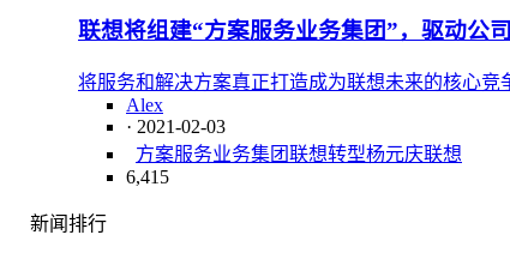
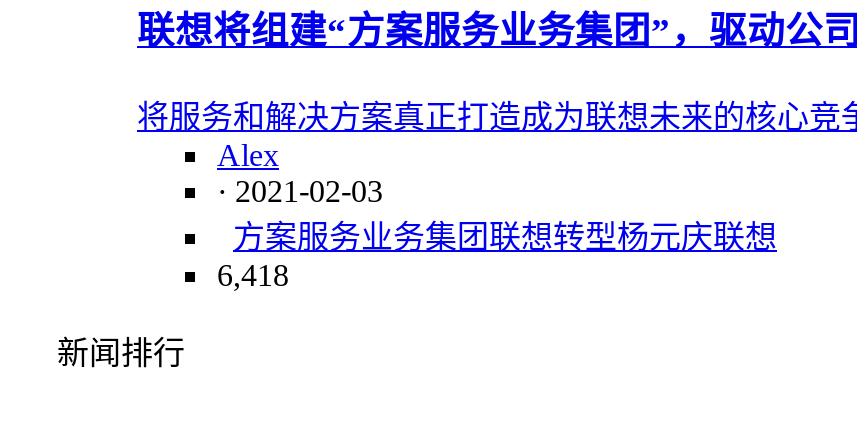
- 6,415
+ 6,418
